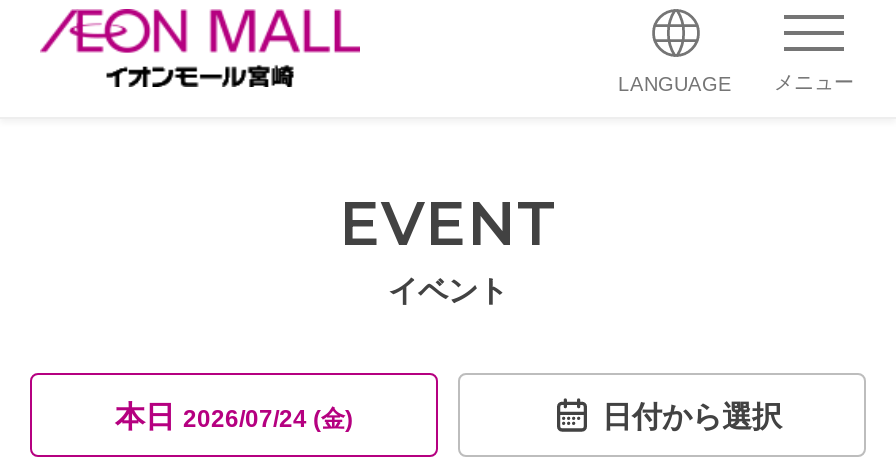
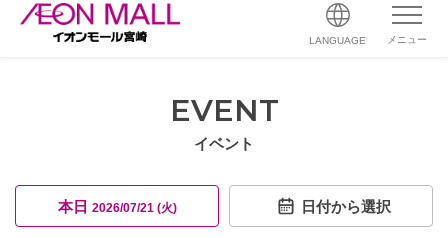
- 本日2026/07/24 (金)
+ 本日2026/07/21 (火)
